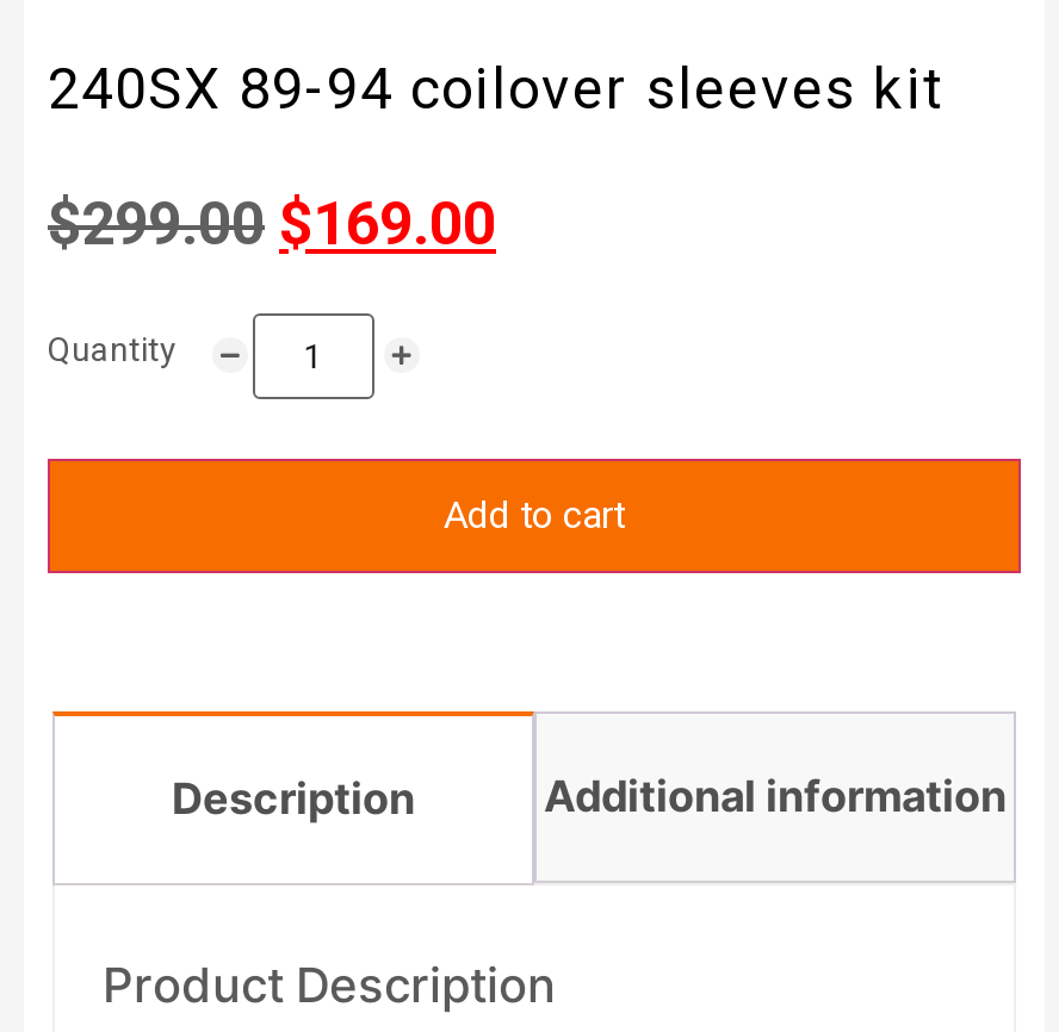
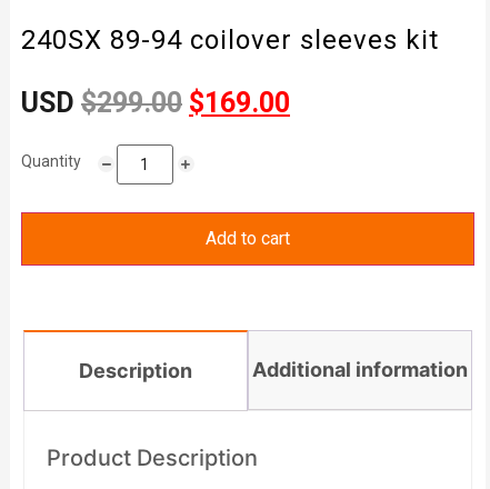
- $299.00 $169.00
+ USD $299.00 $169.00
